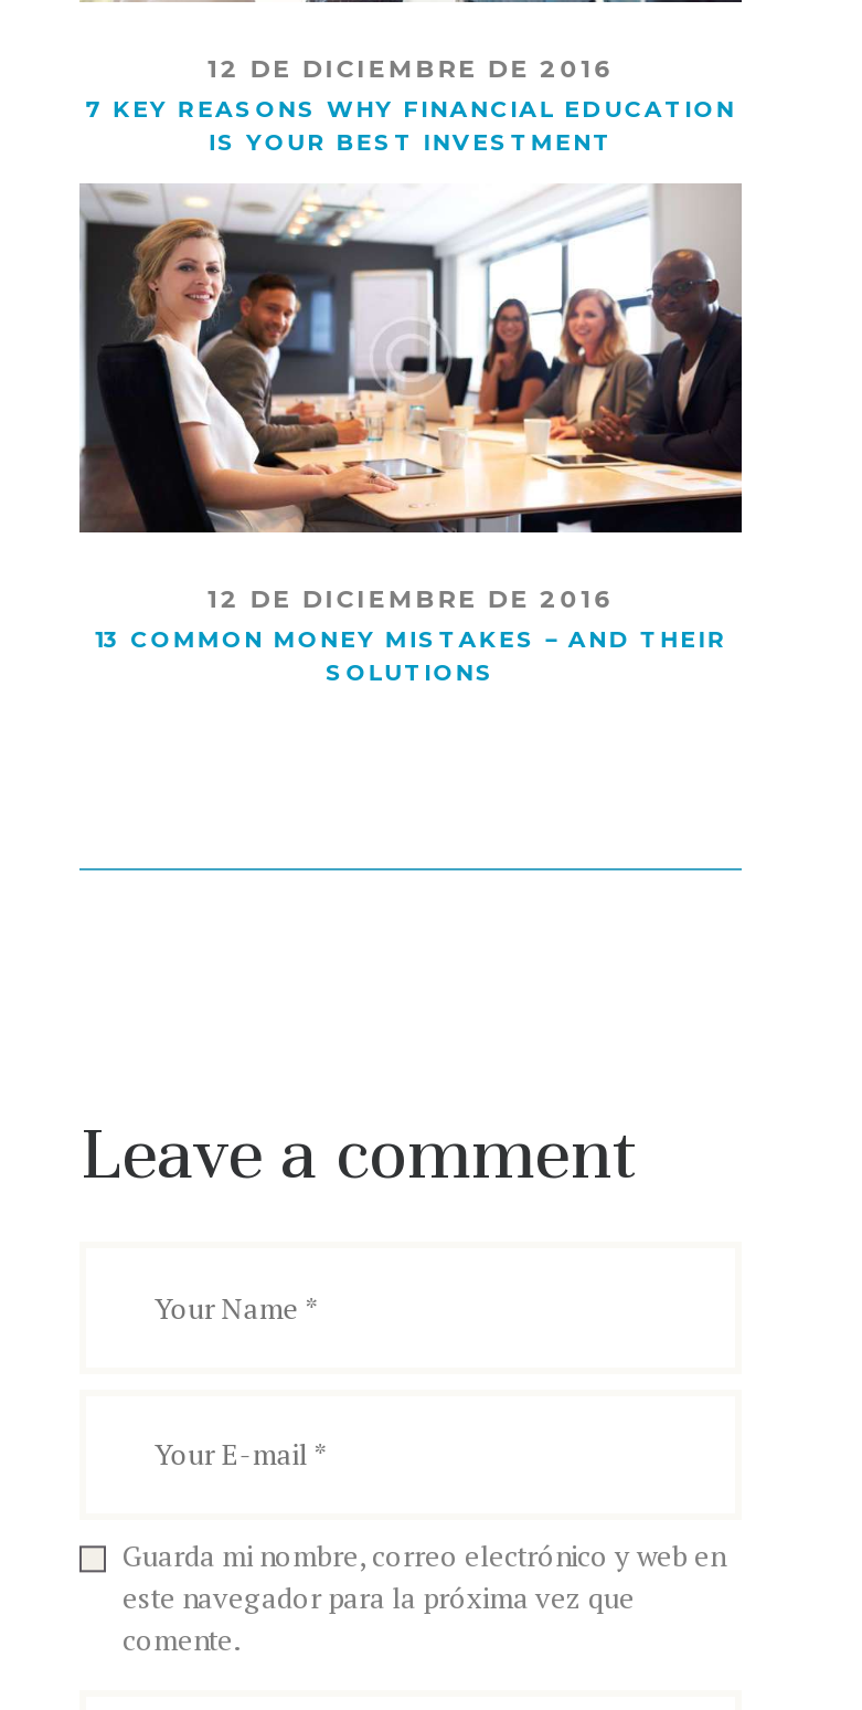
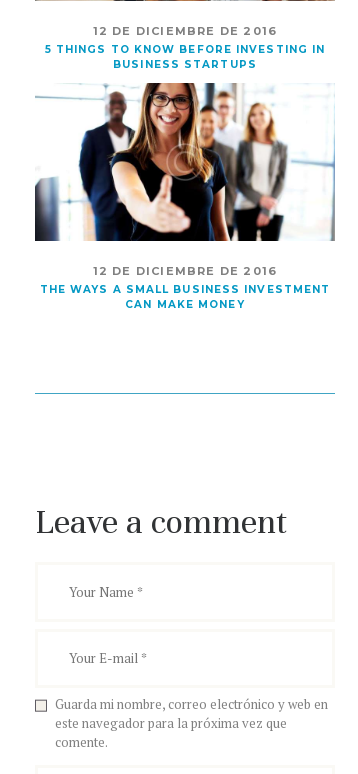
- 7 KEY REASONS WHY FINANCIAL EDUCATION
- IS YOUR BEST INVESTMENT
+ 5 THINGS TO KNOW BEFORE INVESTING IN
+ BUSINESS STARTUPS

- [image]
+ [image]

- 13 COMMON MONEY MISTAKES – AND THEIR
- SOLUTIONS
+ THE WAYS A SMALL BUSINESS INVESTMENT
+ CAN MAKE MONEY
